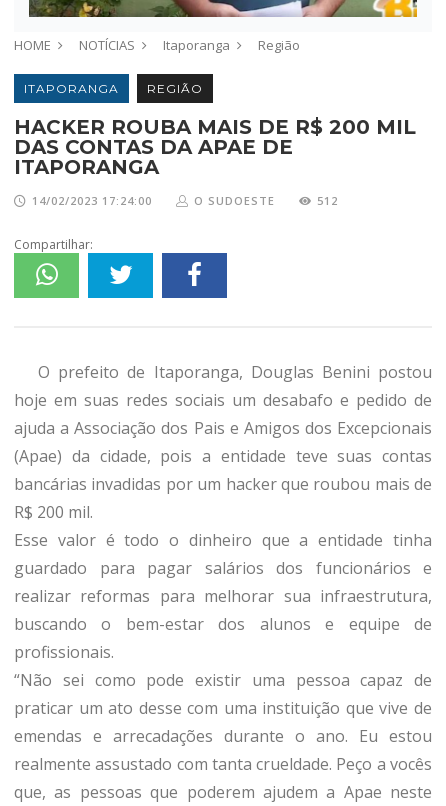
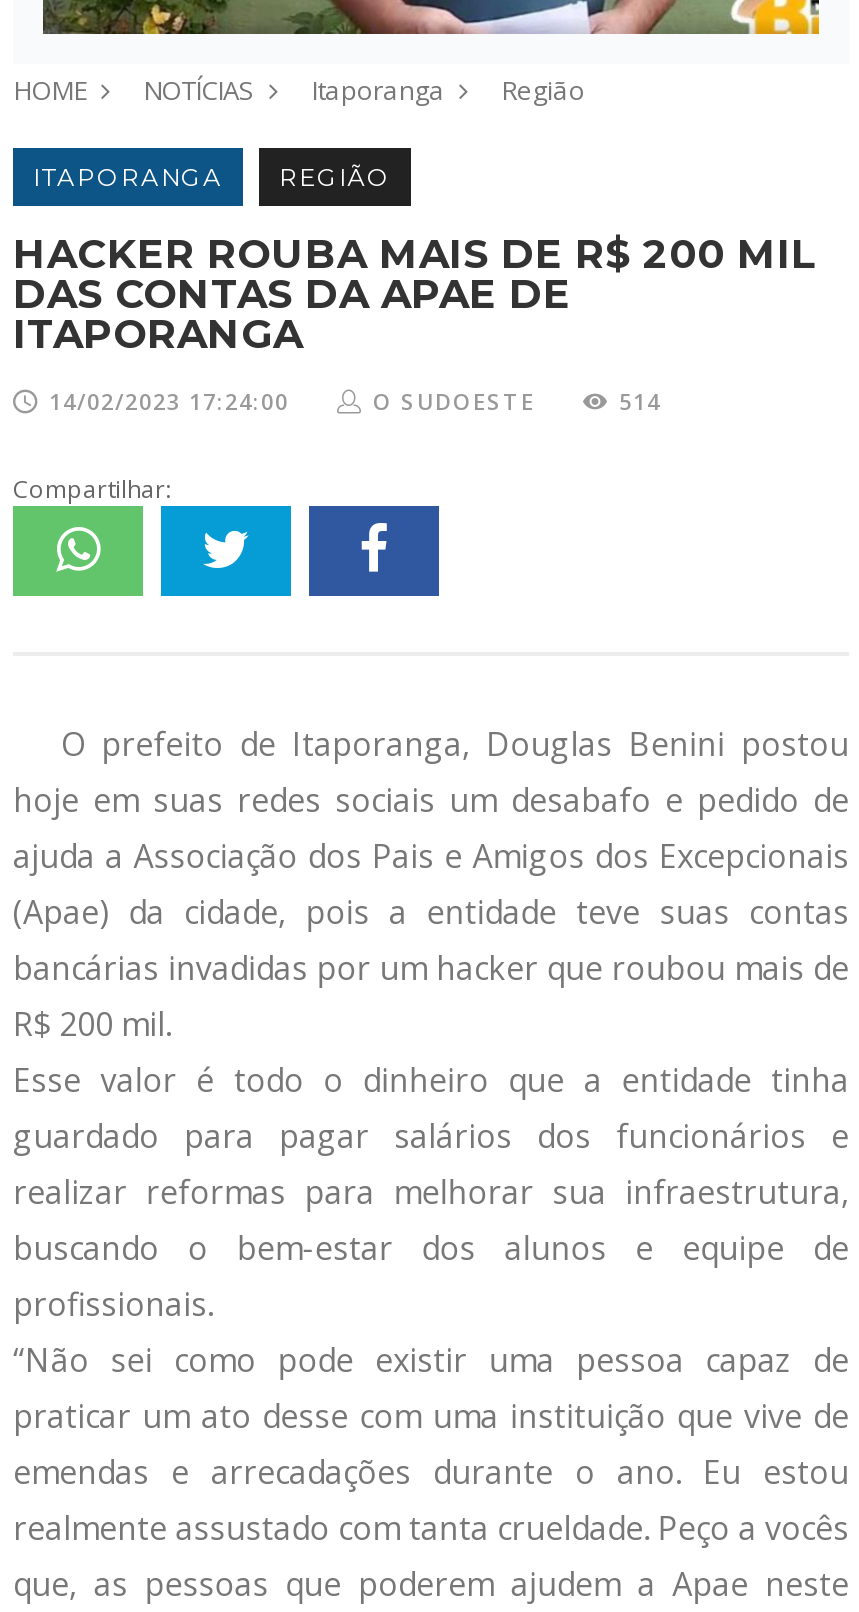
- 512
+ 514
